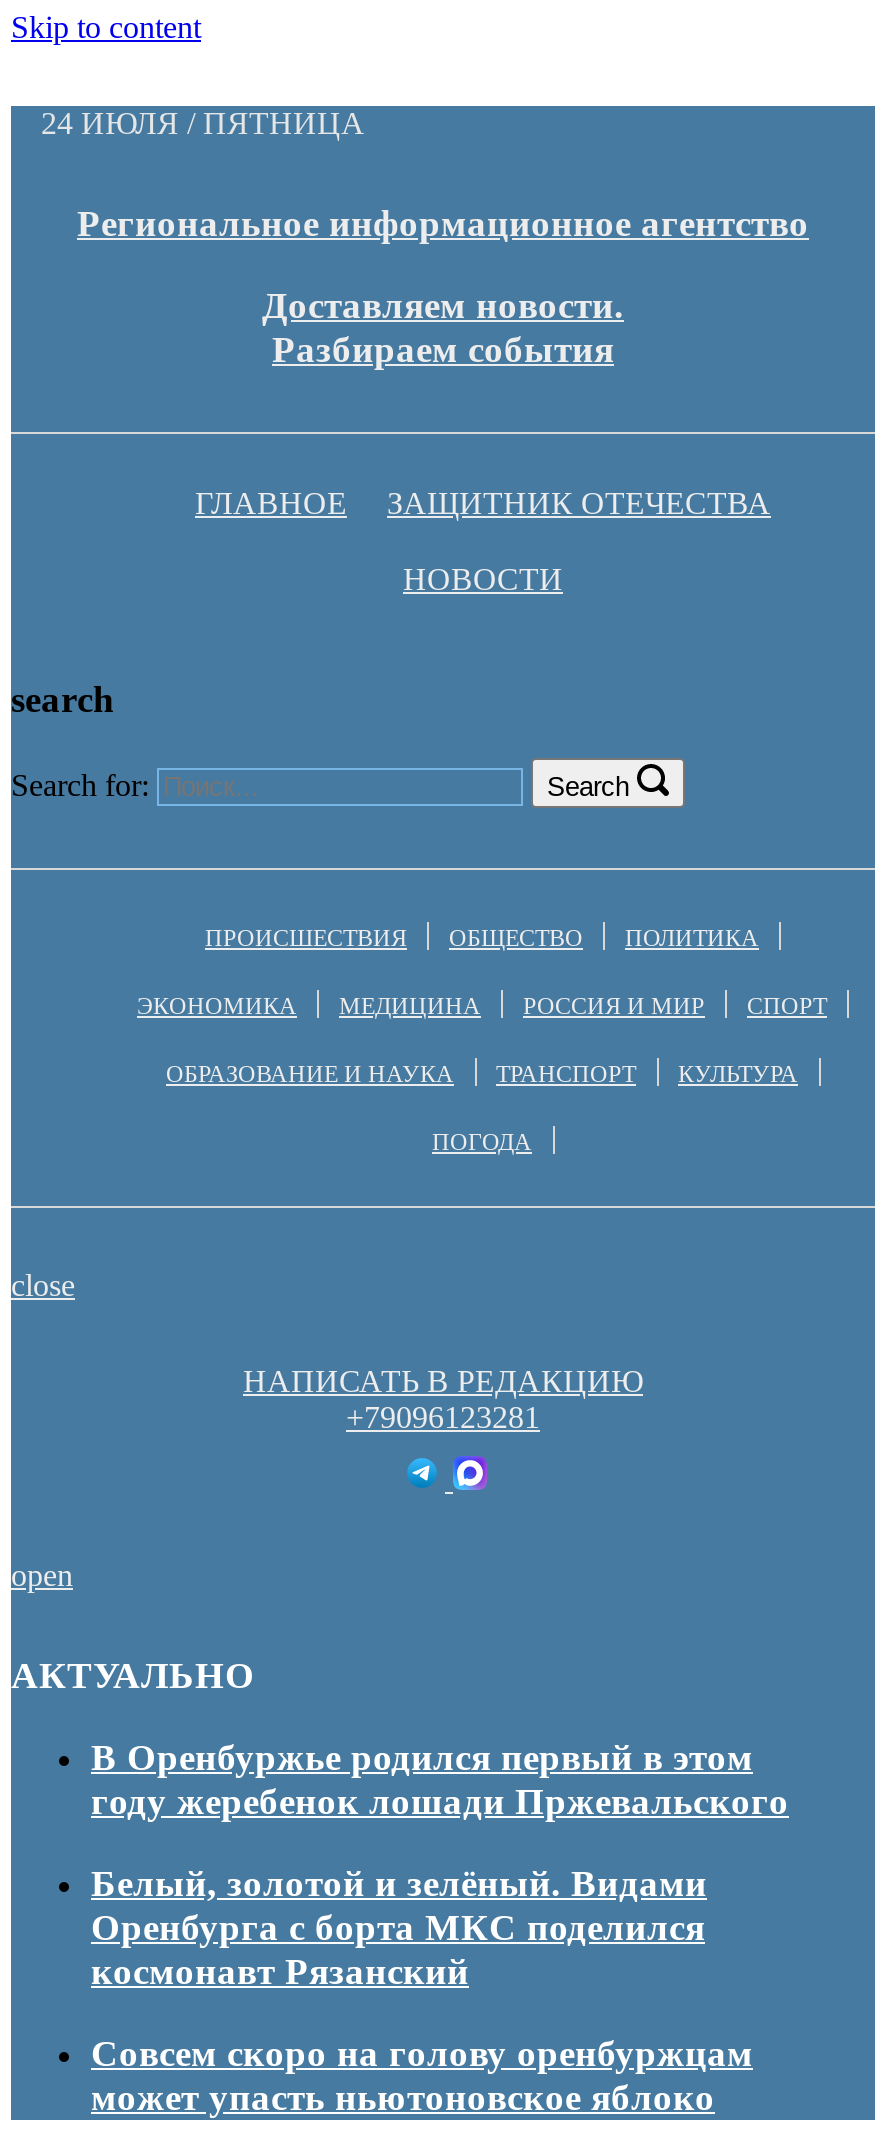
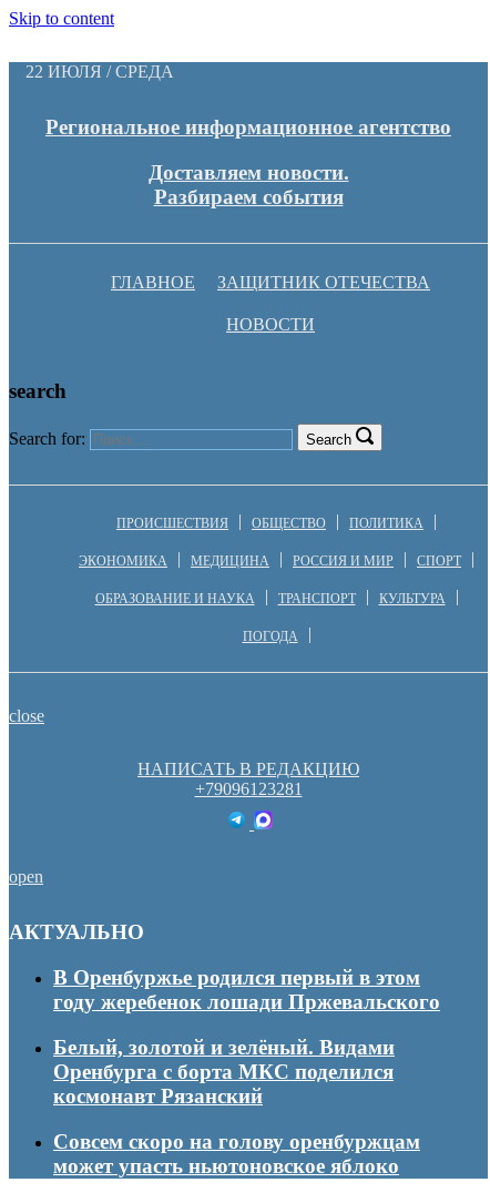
- 24 ИЮЛЯ / ПЯТНИЦА
+ 22 ИЮЛЯ / СРЕДА
